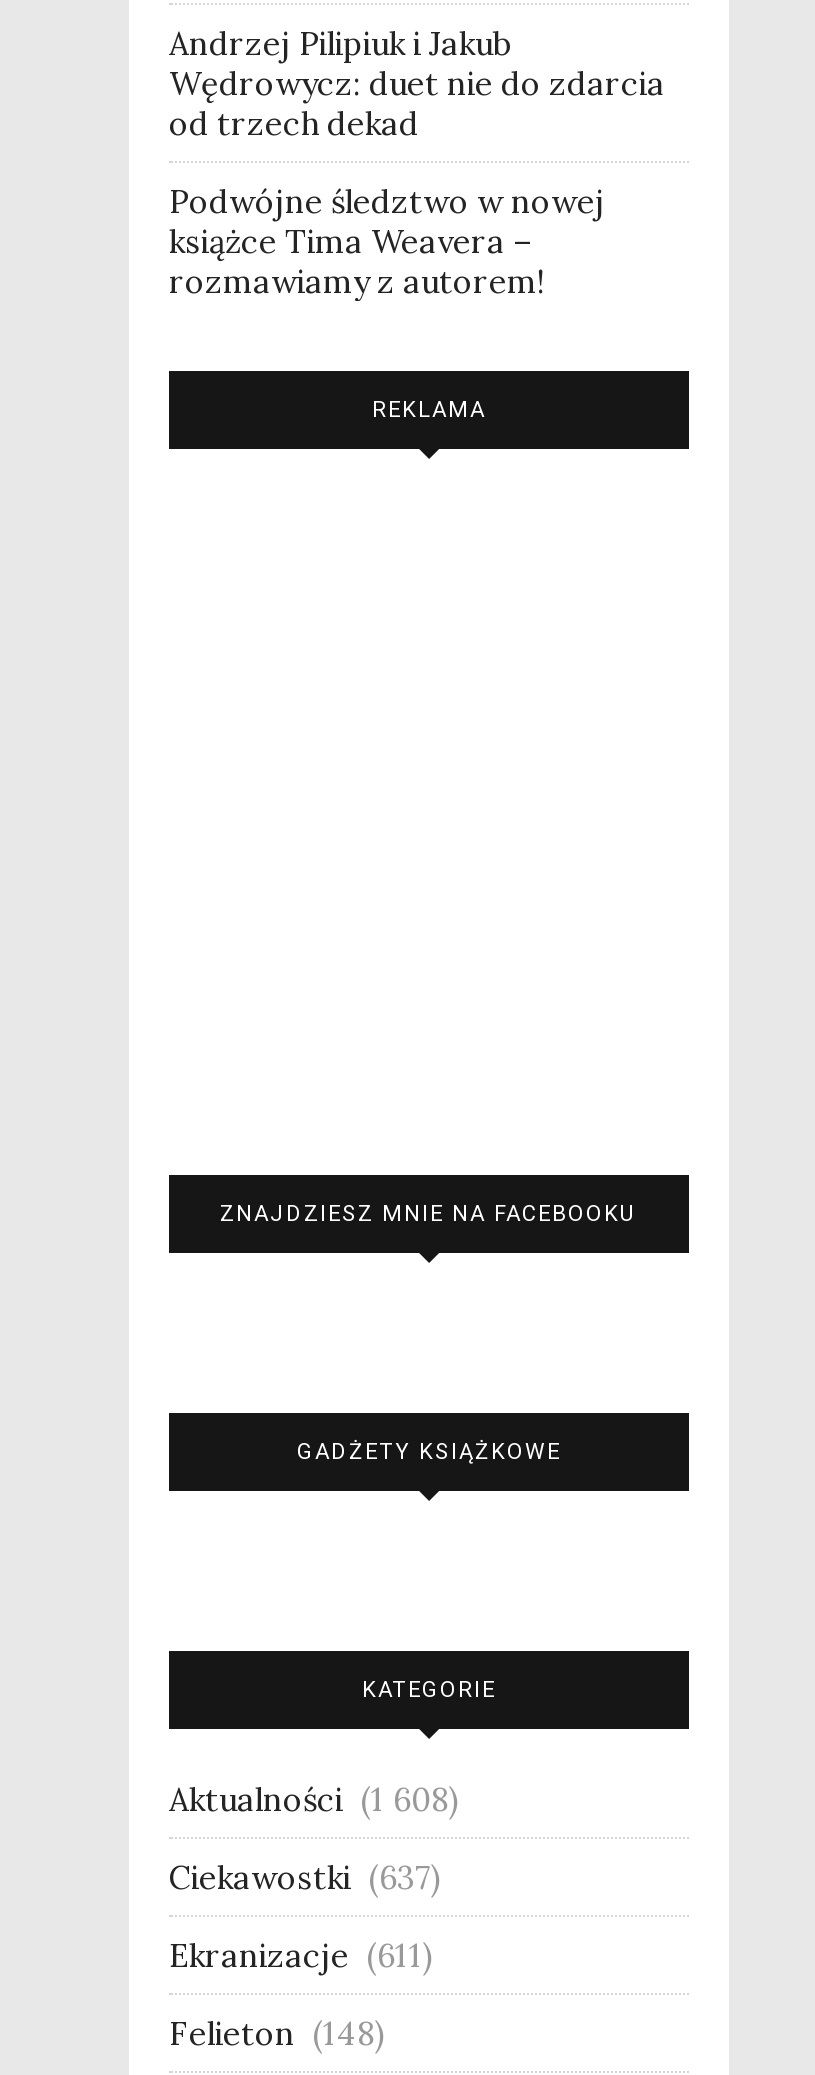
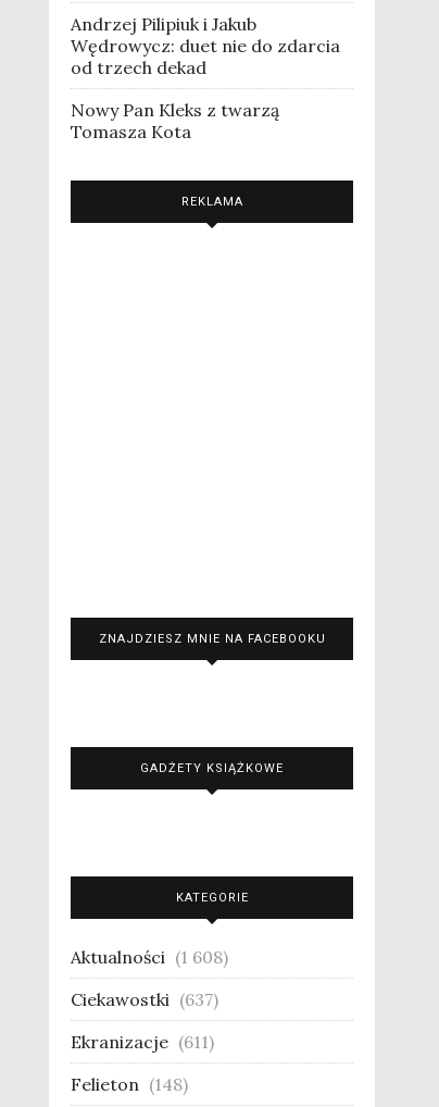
- Podwójne śledztwo w nowej
- książce Tima Weavera –
- rozmawiamy z autorem!
+ Nowy Pan Kleks z twarzą
+ Tomasza Kota
